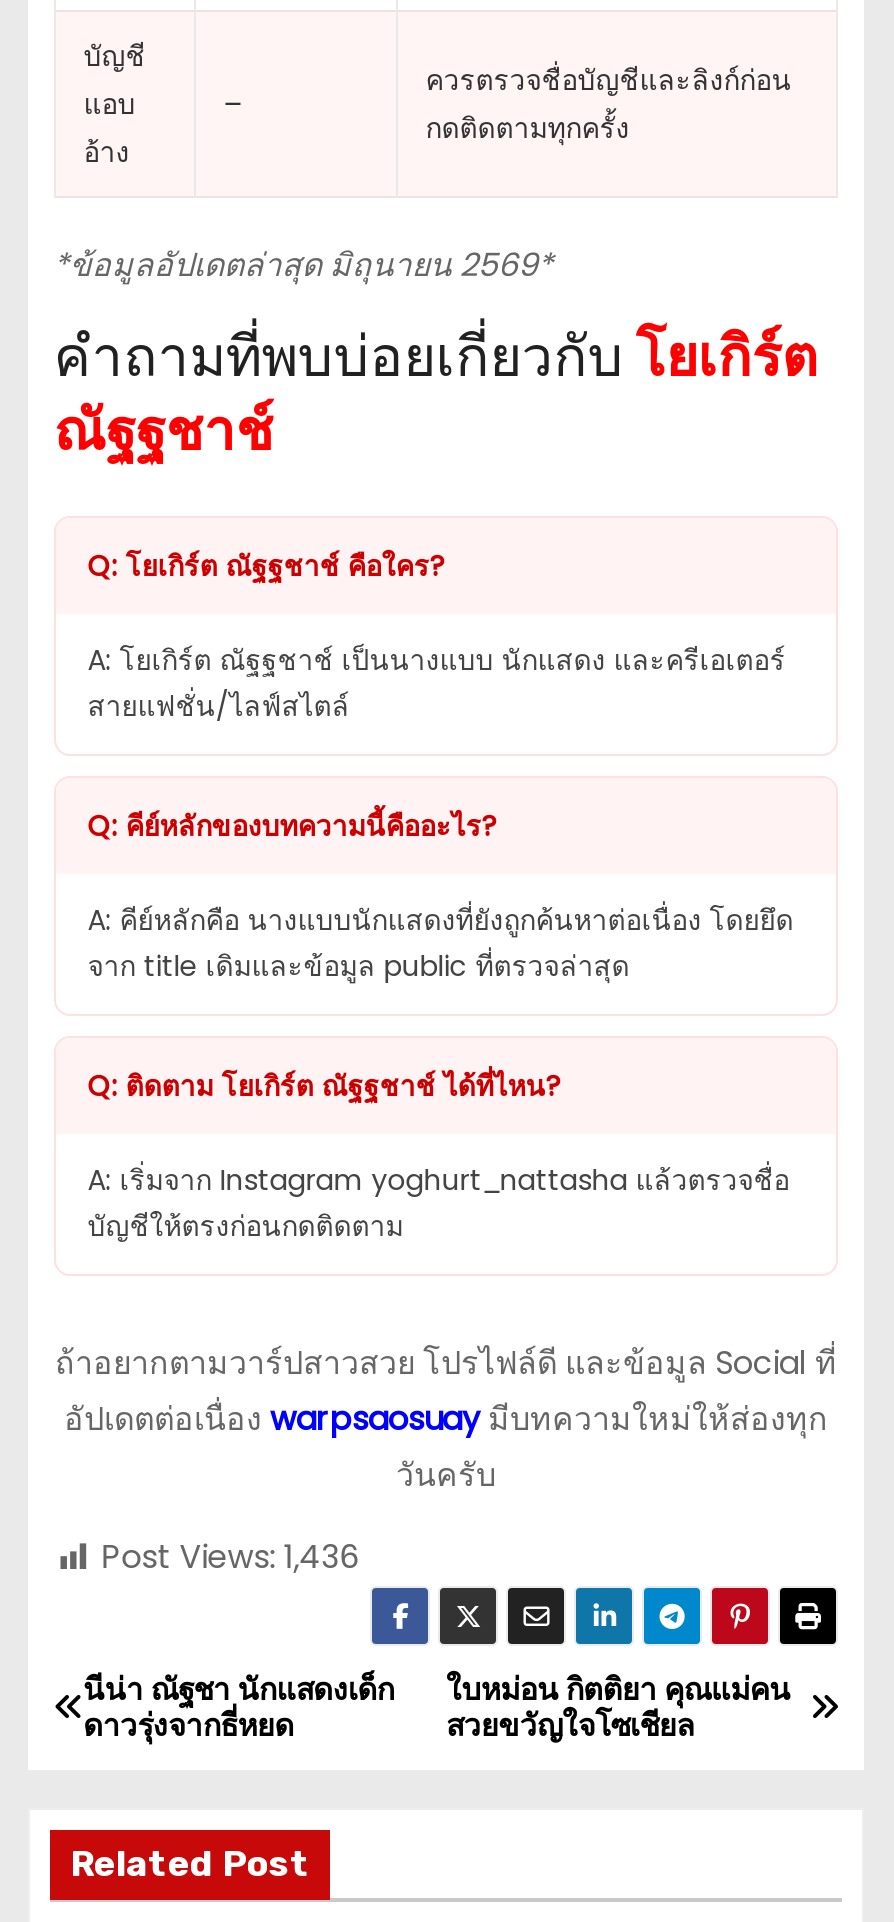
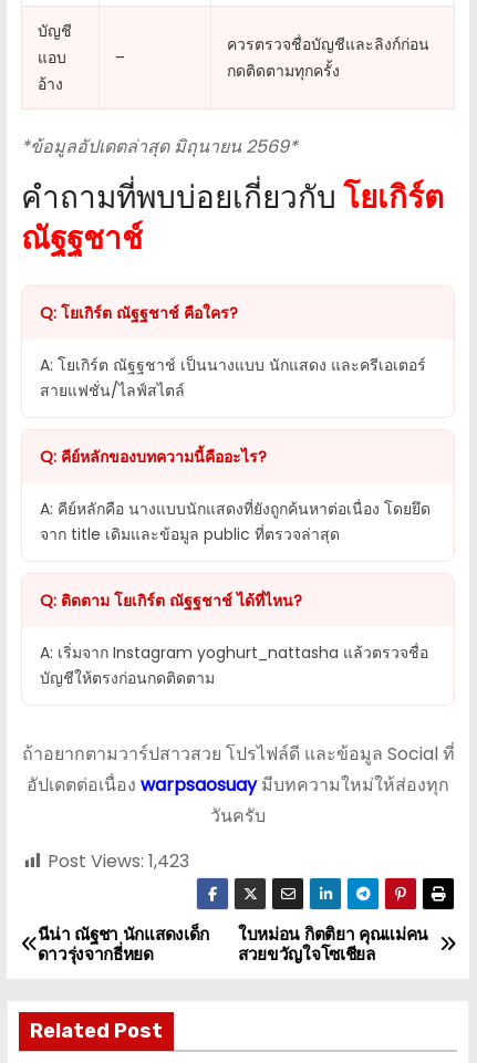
- Post Views: 1,436
+ Post Views: 1,423
